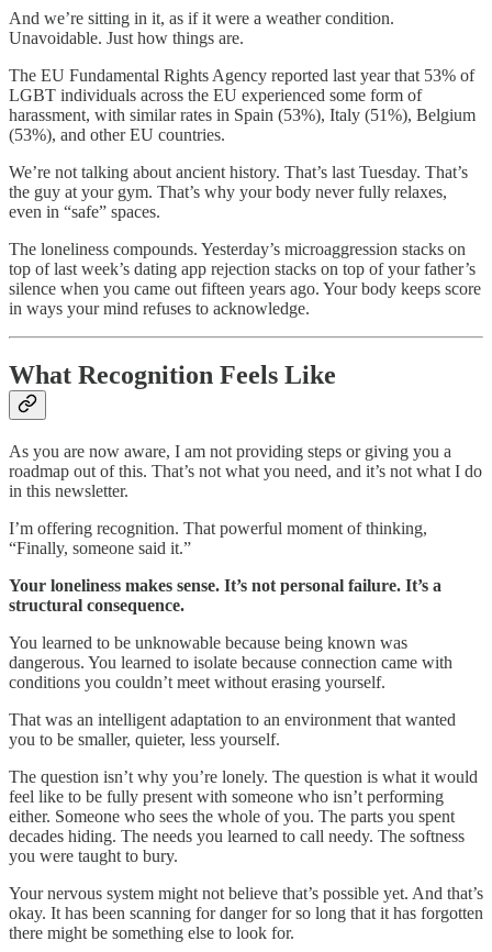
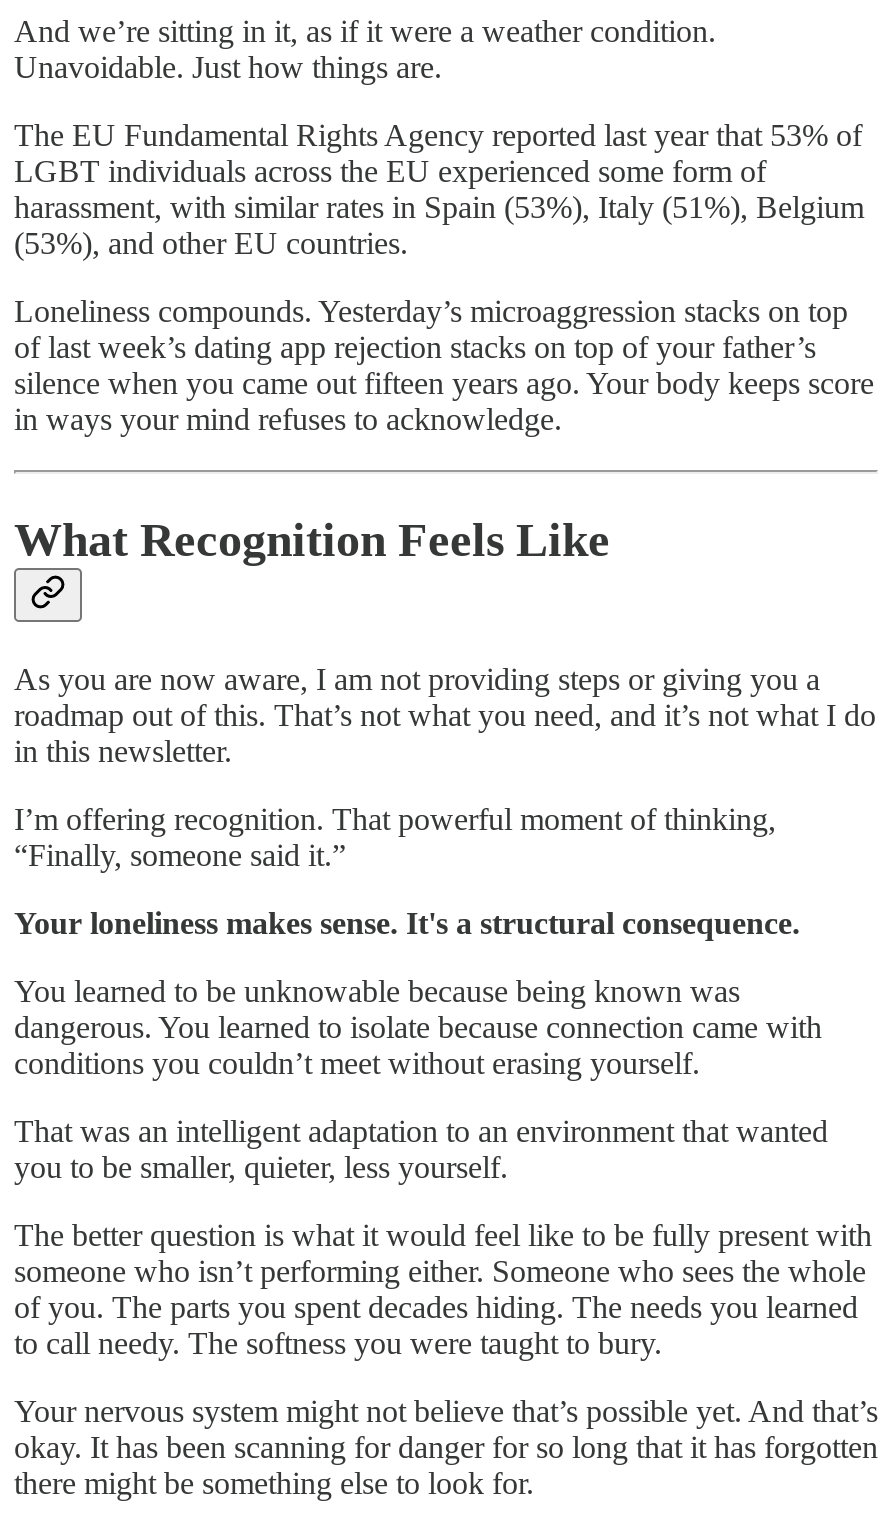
- We’re not talking about ancient history. That’s last Tuesday. That’s
- the guy at your gym. That’s why your body never fully relaxes,
- even in “safe” spaces.
- The loneliness compounds. Yesterday’s microaggression stacks on
- top of last week’s dating app rejection stacks on top of your father’s
+ Loneliness compounds. Yesterday’s microaggression stacks on top
+ of last week’s dating app rejection stacks on top of your father’s

- Your loneliness makes sense. It’s not personal failure. It’s a
- structural consequence.
+ Your loneliness makes sense. It's a structural consequence.

- The question isn’t why you’re lonely. The question is what it would
- feel like to be fully present with someone who isn’t performing
- either. Someone who sees the whole of you. The parts you spent
- decades hiding. The needs you learned to call needy. The softness
- you were taught to bury.
+ The better question is what it would feel like to be fully present with
+ someone who isn’t performing either. Someone who sees the whole
+ of you. The parts you spent decades hiding. The needs you learned
+ to call needy. The softness you were taught to bury.
